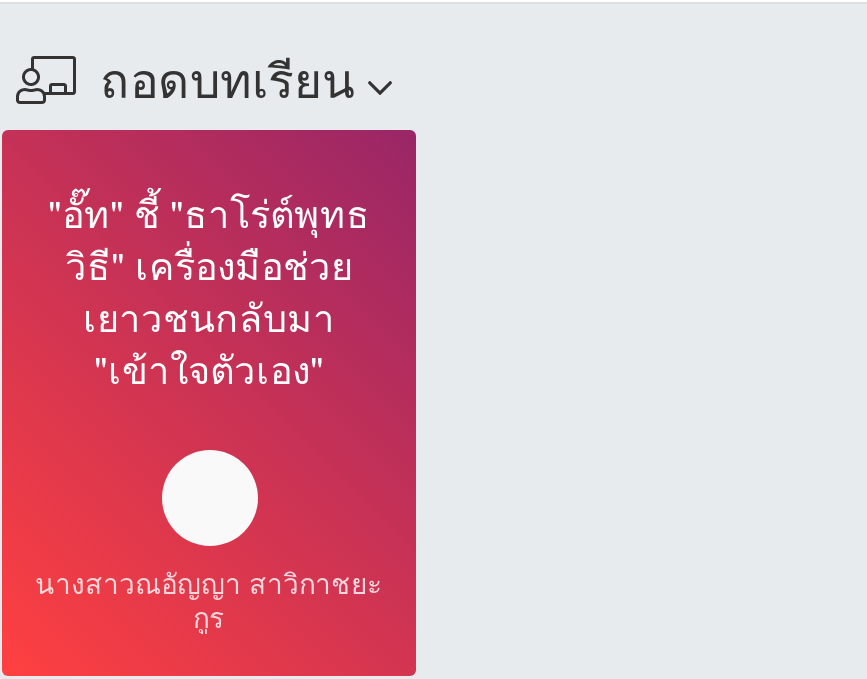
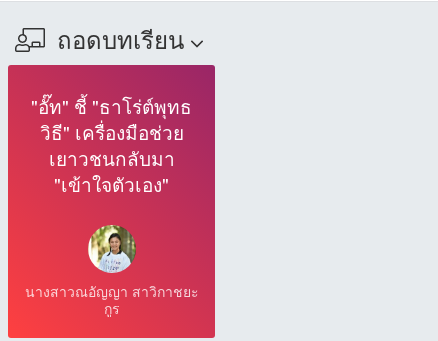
- [image]
+ [image]
